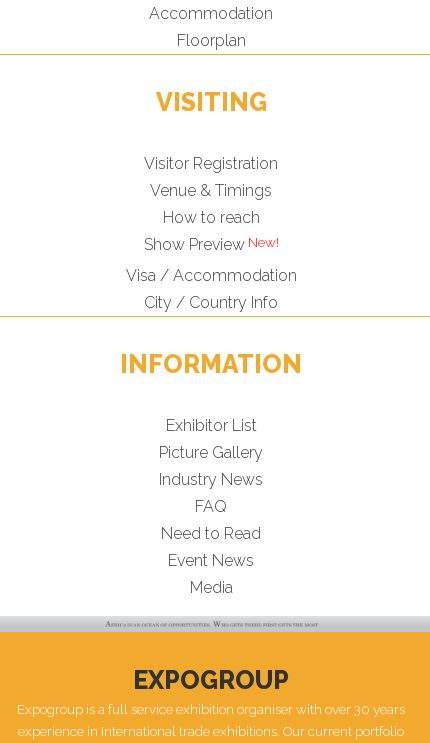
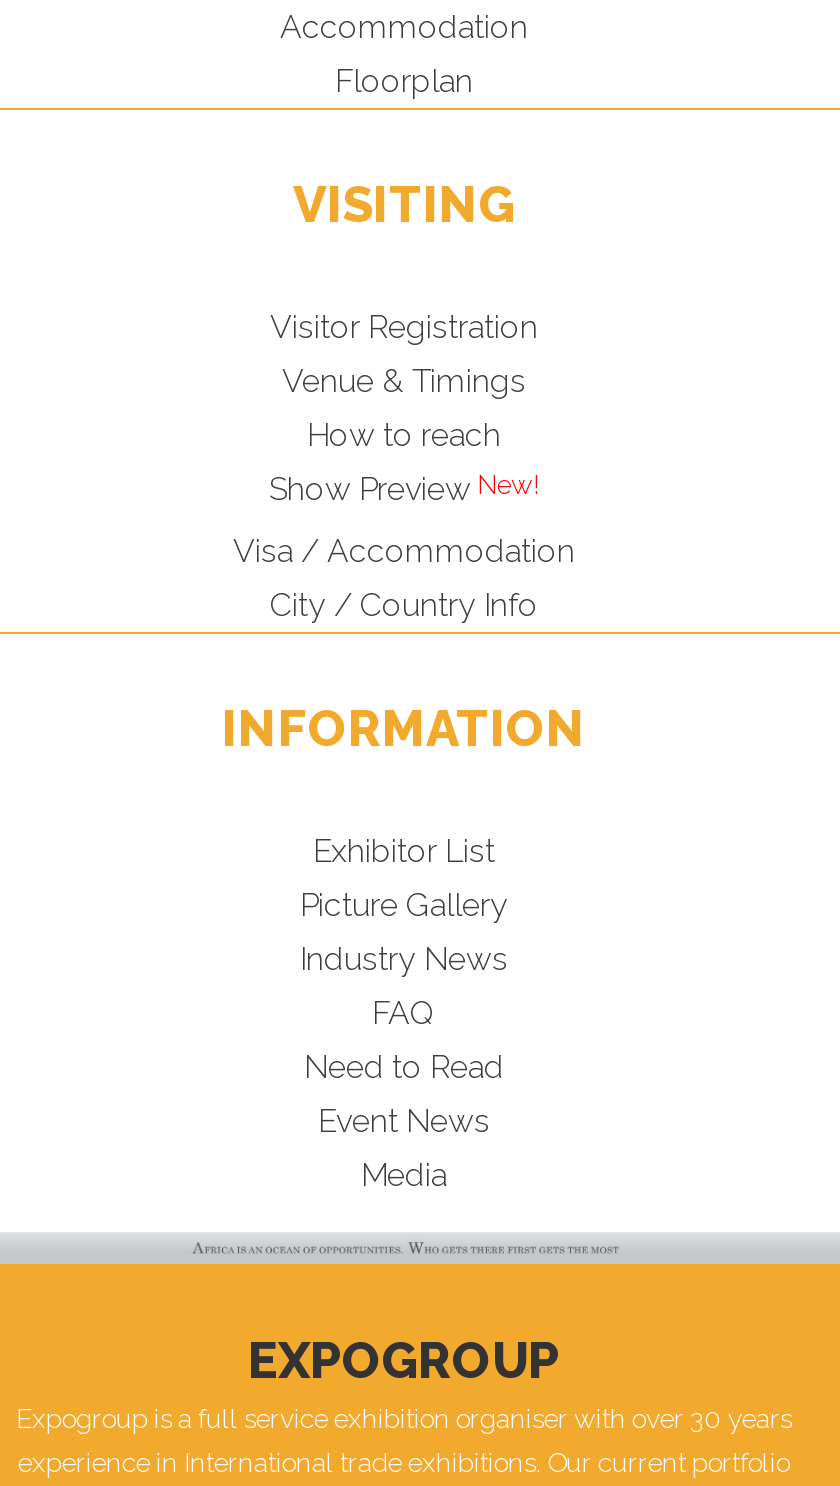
- Show Preview
+ Show Preview New!
